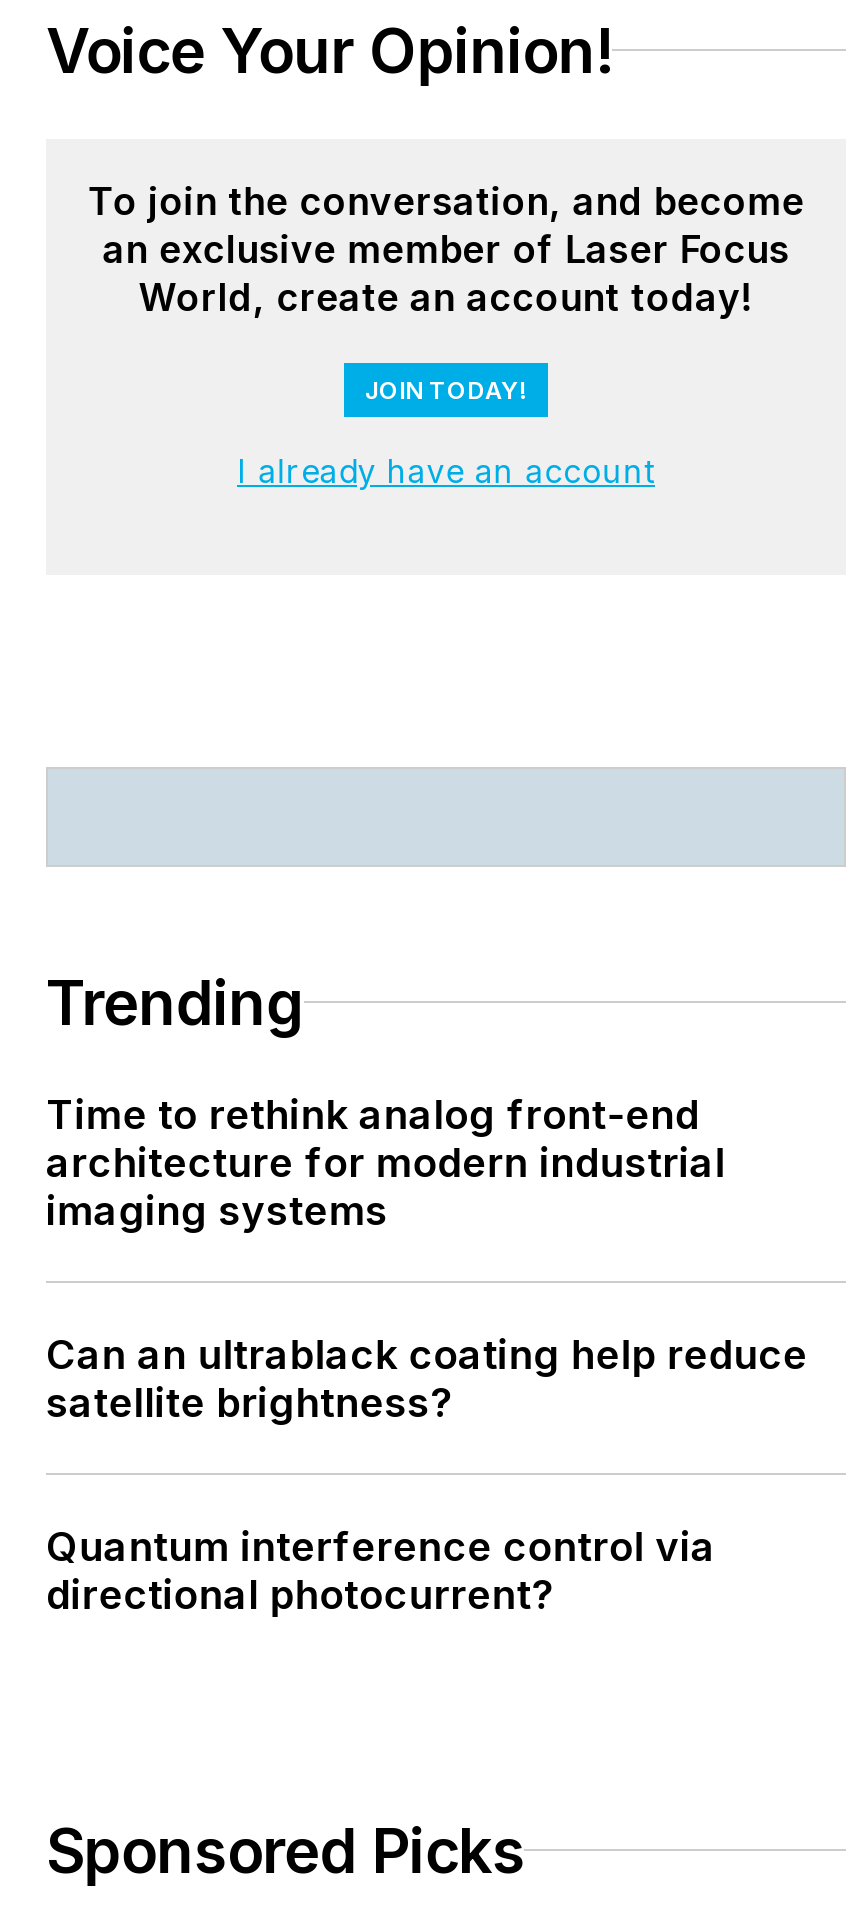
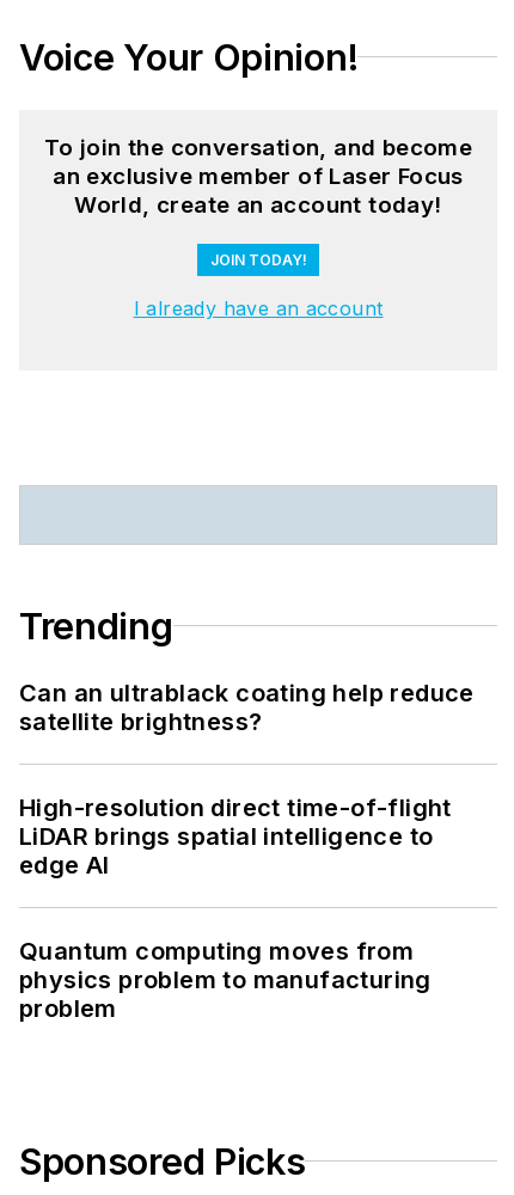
- Time to rethink analog front-end
- architecture for modern industrial
- imaging systems

moved up: Can an ultrablack coating help reduce | satellite brightness?

- Quantum interference control via
- directional photocurrent?
+ High-resolution direct time-of-flight
+ LiDAR brings spatial intelligence to
+ edge AI
+ Quantum computing moves from
+ physics problem to manufacturing
+ problem
